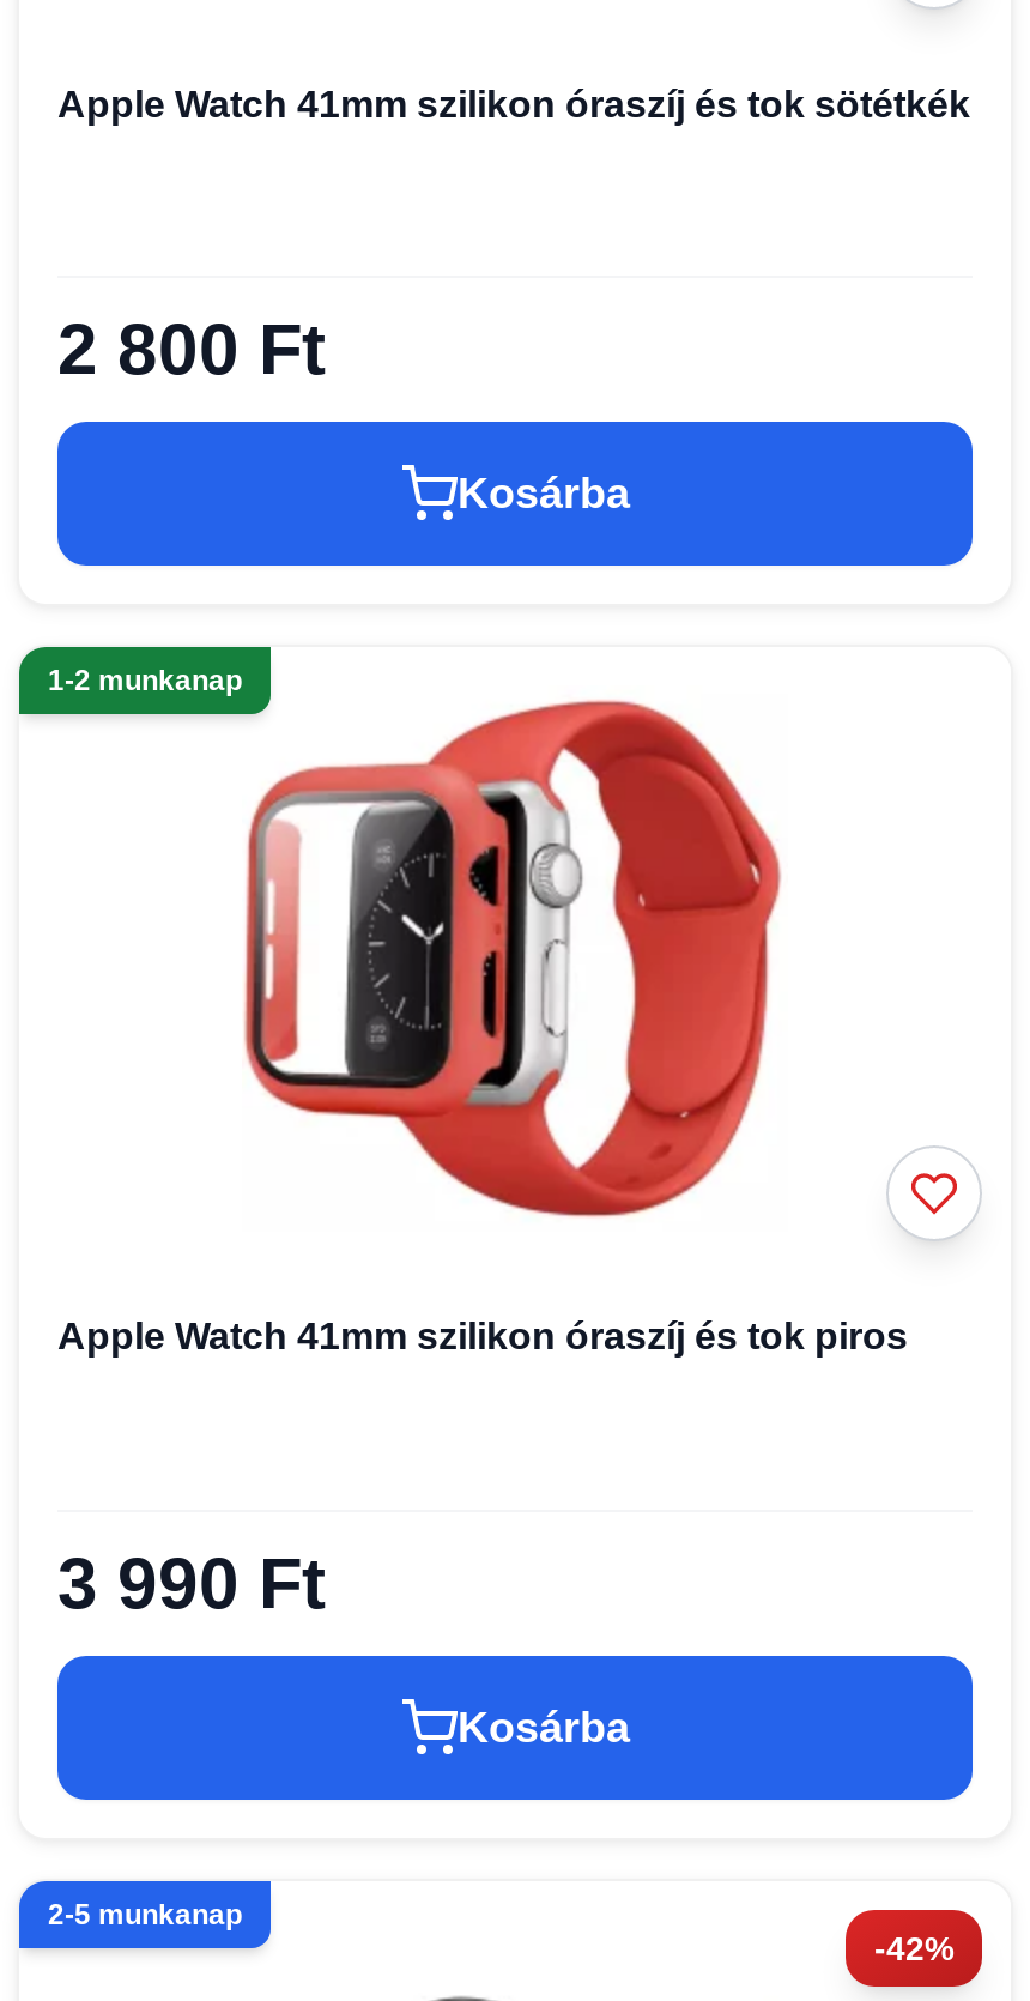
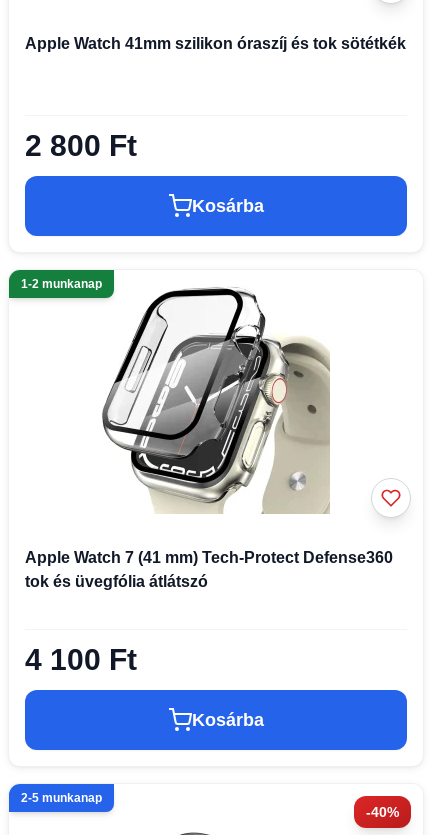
- [image]
- Apple Watch 41mm szilikon óraszíj és tok piros
+ [image]
+ Apple Watch 7 (41 mm) Tech-Protect Defense360
+ tok és üvegfólia átlátszó

- 3 990 Ft
+ 4 100 Ft

- -42%
+ -40%
